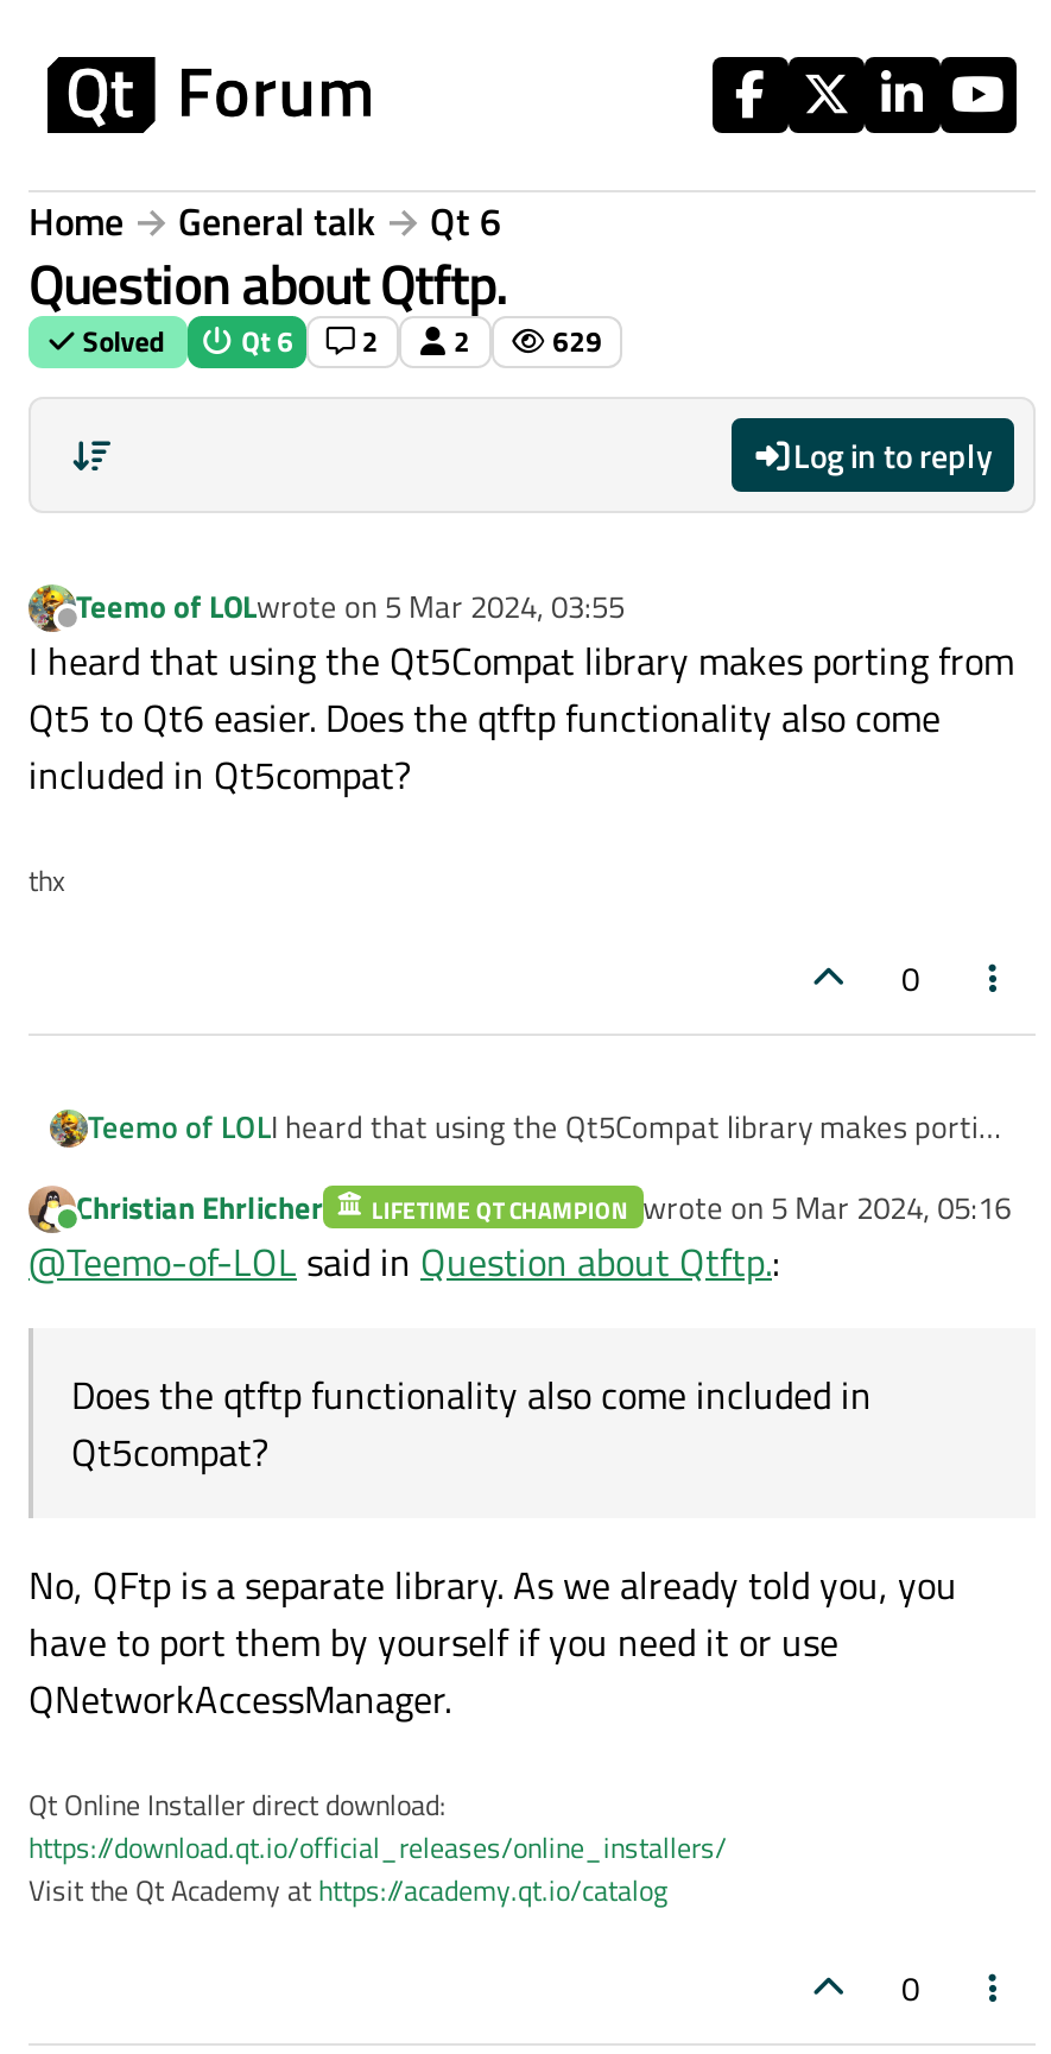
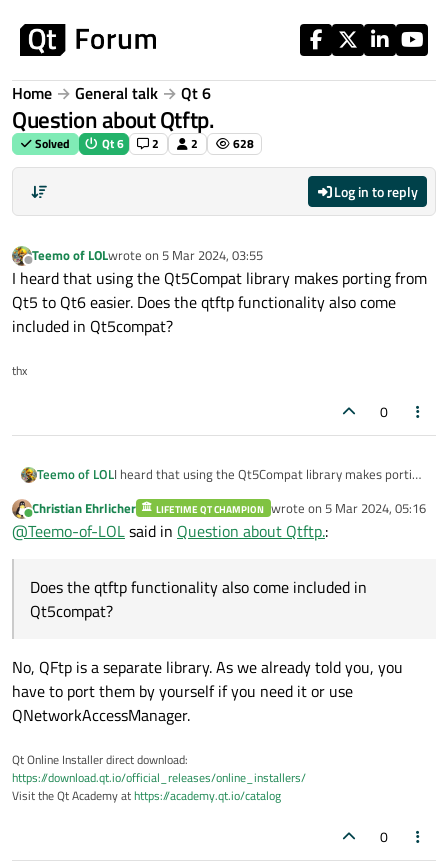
- Solved Qt 6 2 2 629
+ Solved Qt 6 2 2 628
